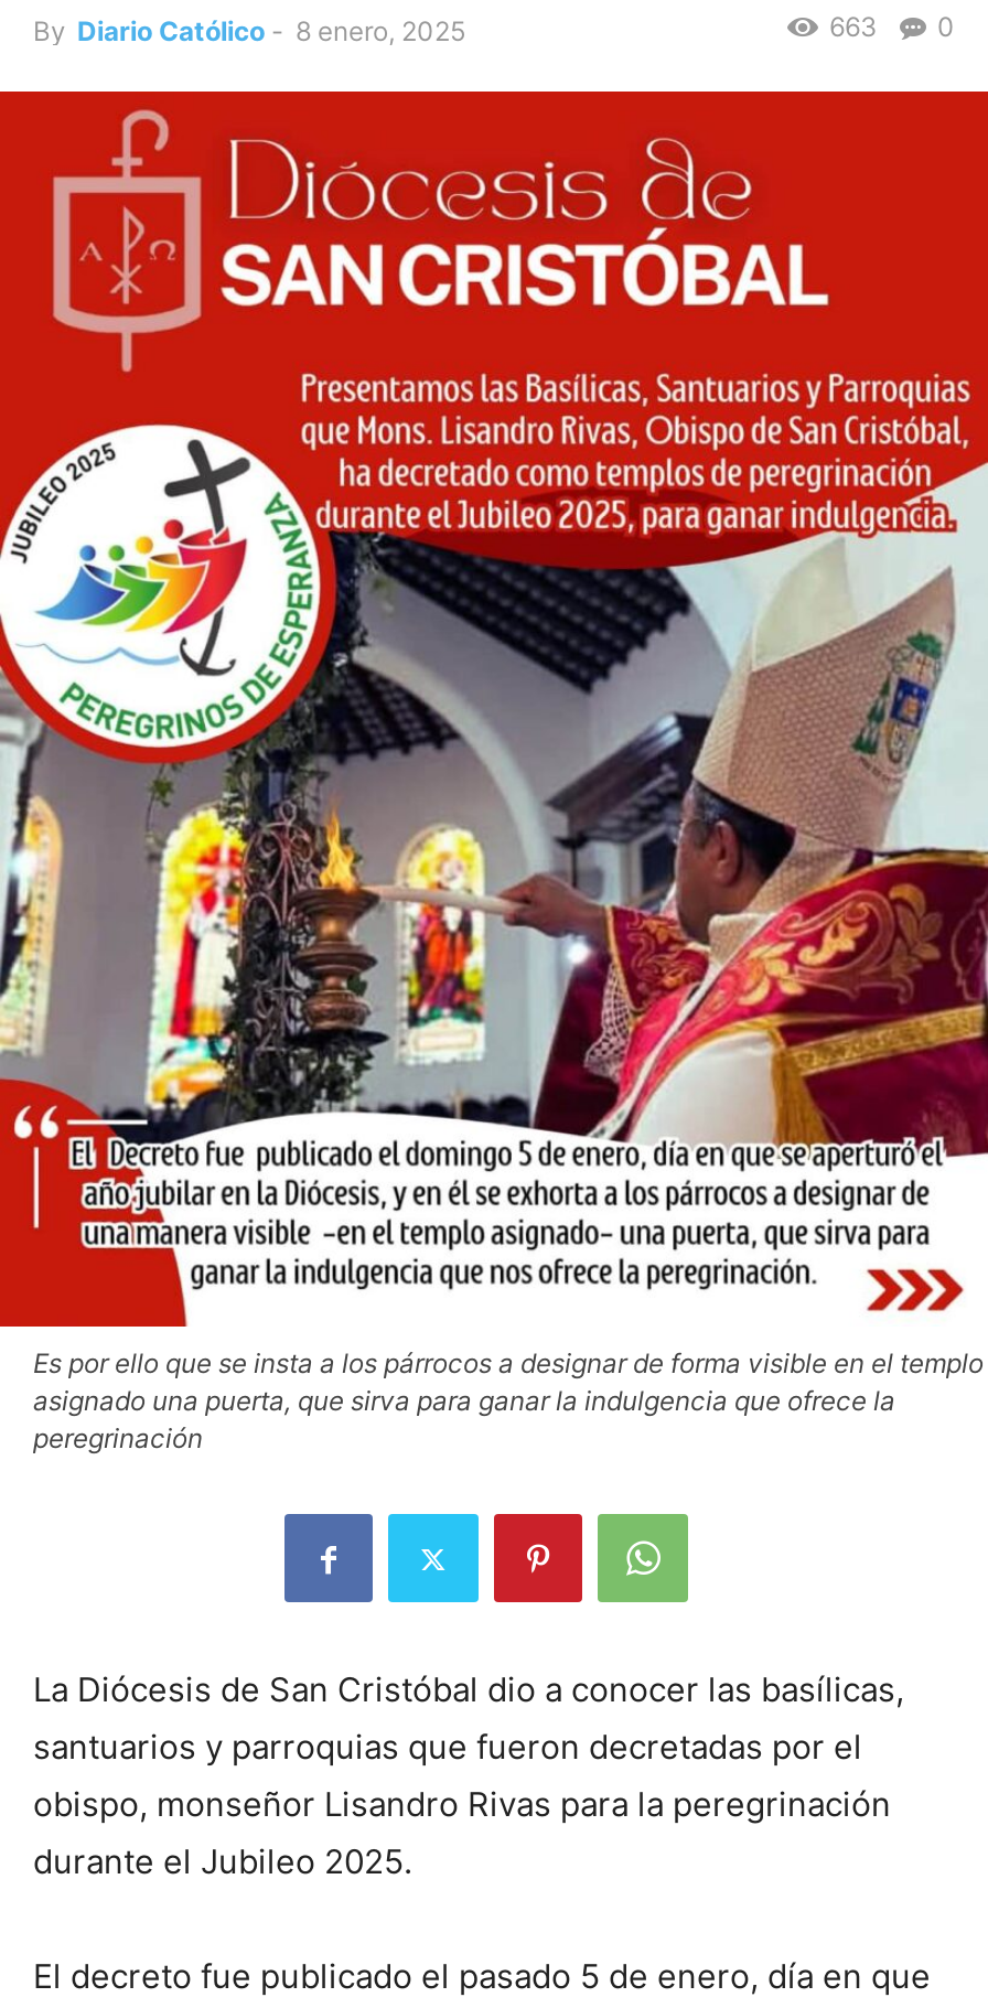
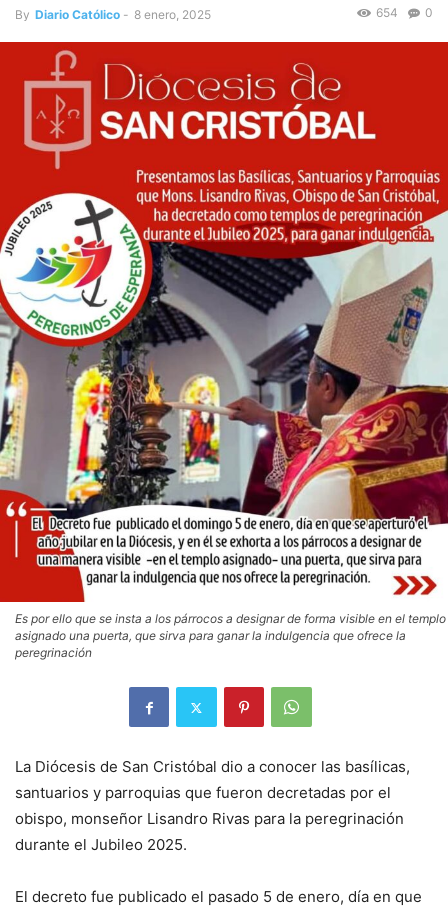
- 663 0
+ 654 0
